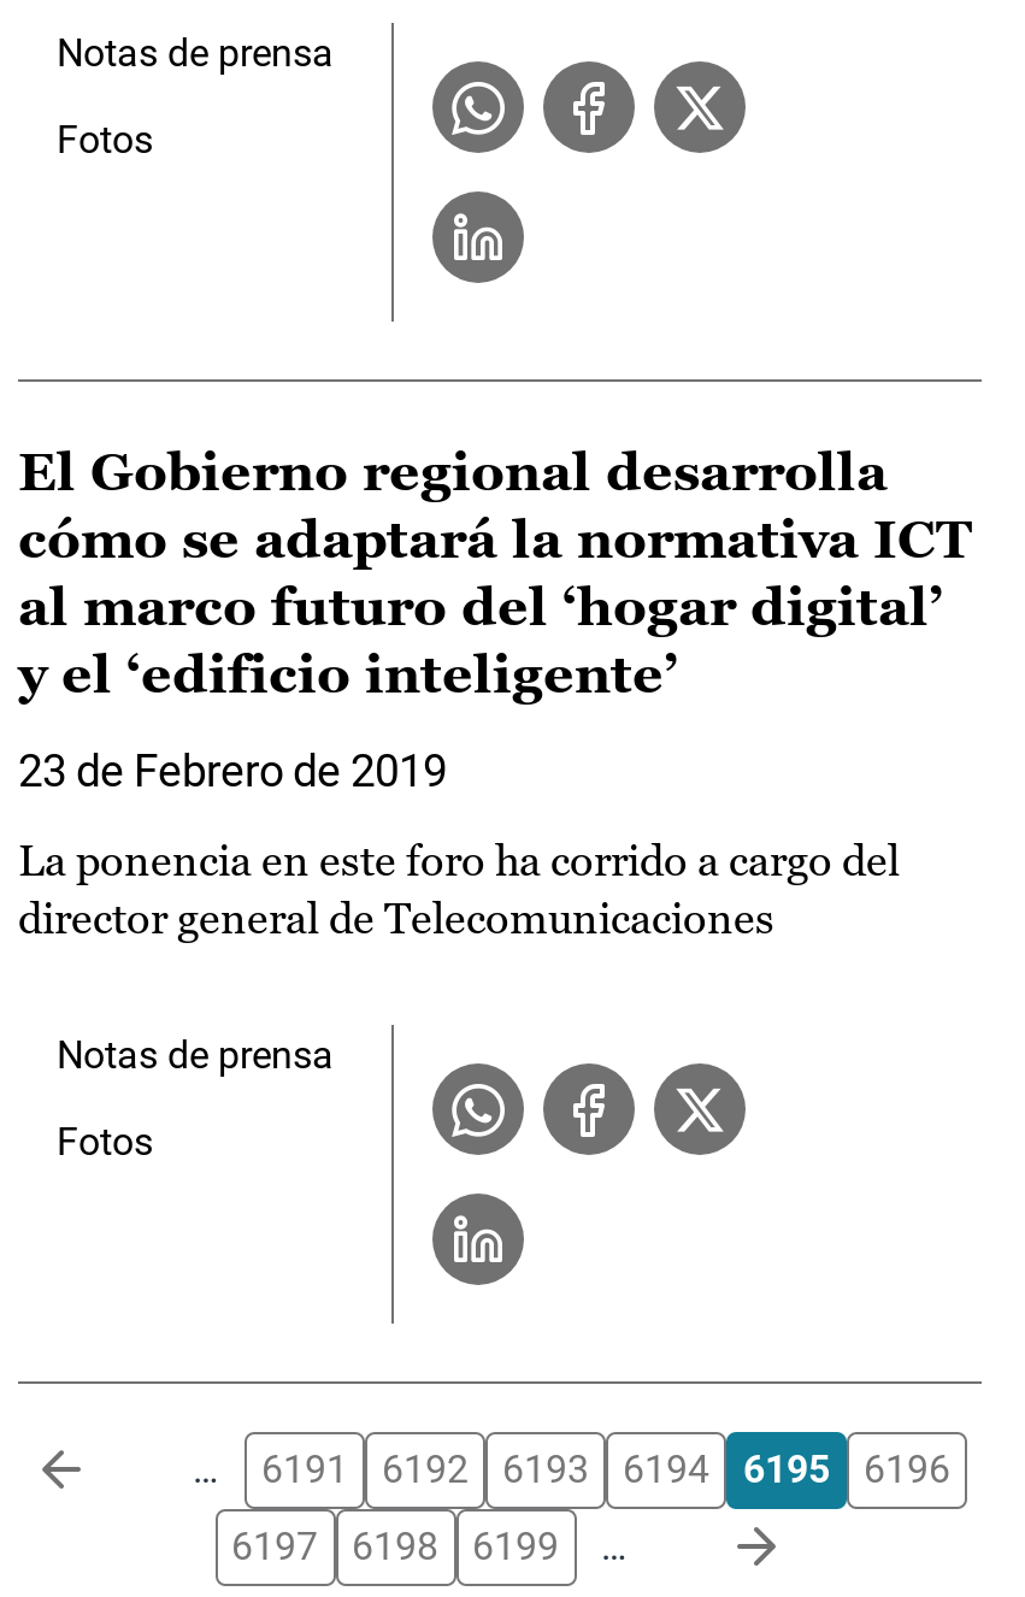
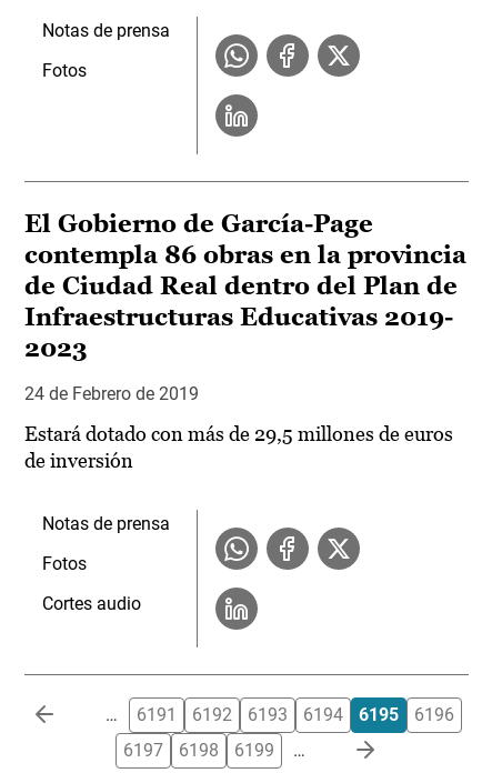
- El Gobierno regional desarrolla
- cómo se adaptará la normativa ICT
- al marco futuro del ‘hogar digital’
- y el ‘edificio inteligente’
+ El Gobierno de García-Page
+ contempla 86 obras en la provincia
+ de Ciudad Real dentro del Plan de
+ Infraestructuras Educativas 2019-
+ 2023

- 23 de Febrero de 2019
+ 24 de Febrero de 2019

- La ponencia en este foro ha corrido a cargo del
- director general de Telecomunicaciones
+ Estará dotado con más de 29,5 millones de euros
+ de inversión

+ Cortes audio
